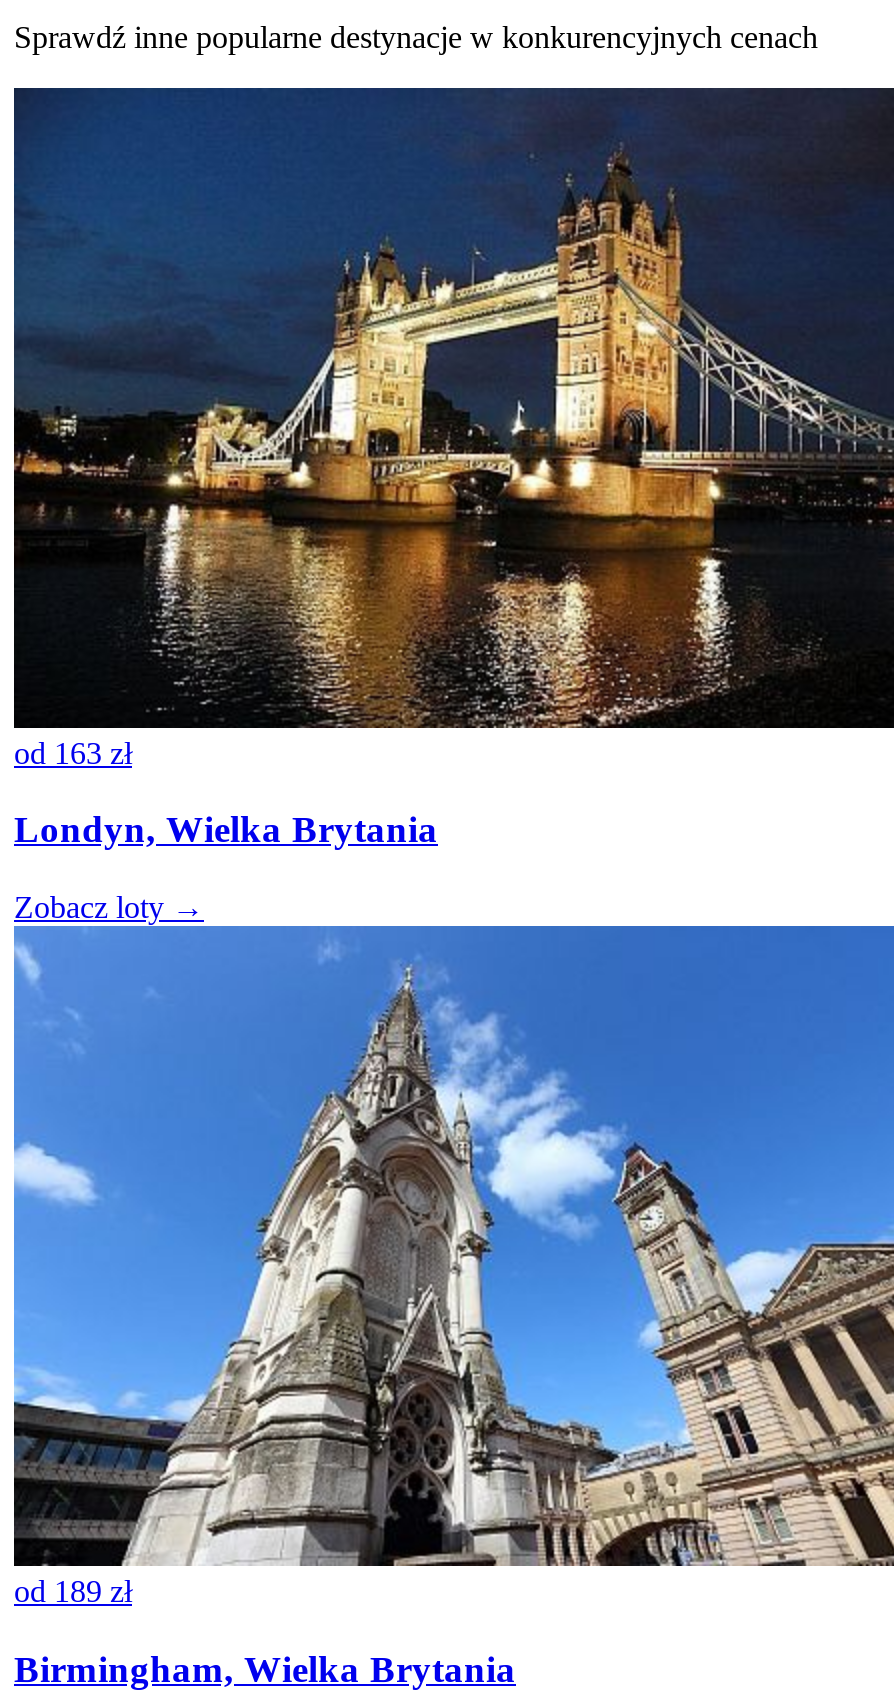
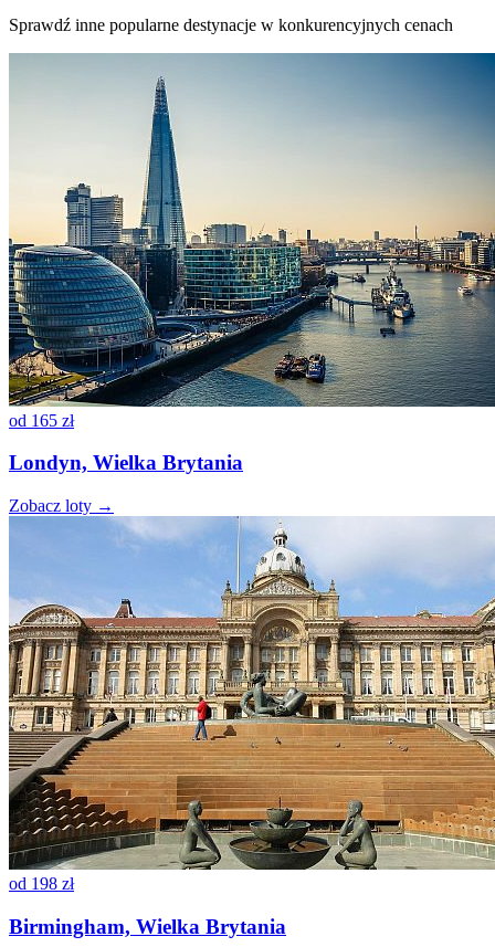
- [image]
- od 163 zł
+ [image]
+ od 165 zł

- [image]
- od 189 zł
+ [image]
+ od 198 zł
